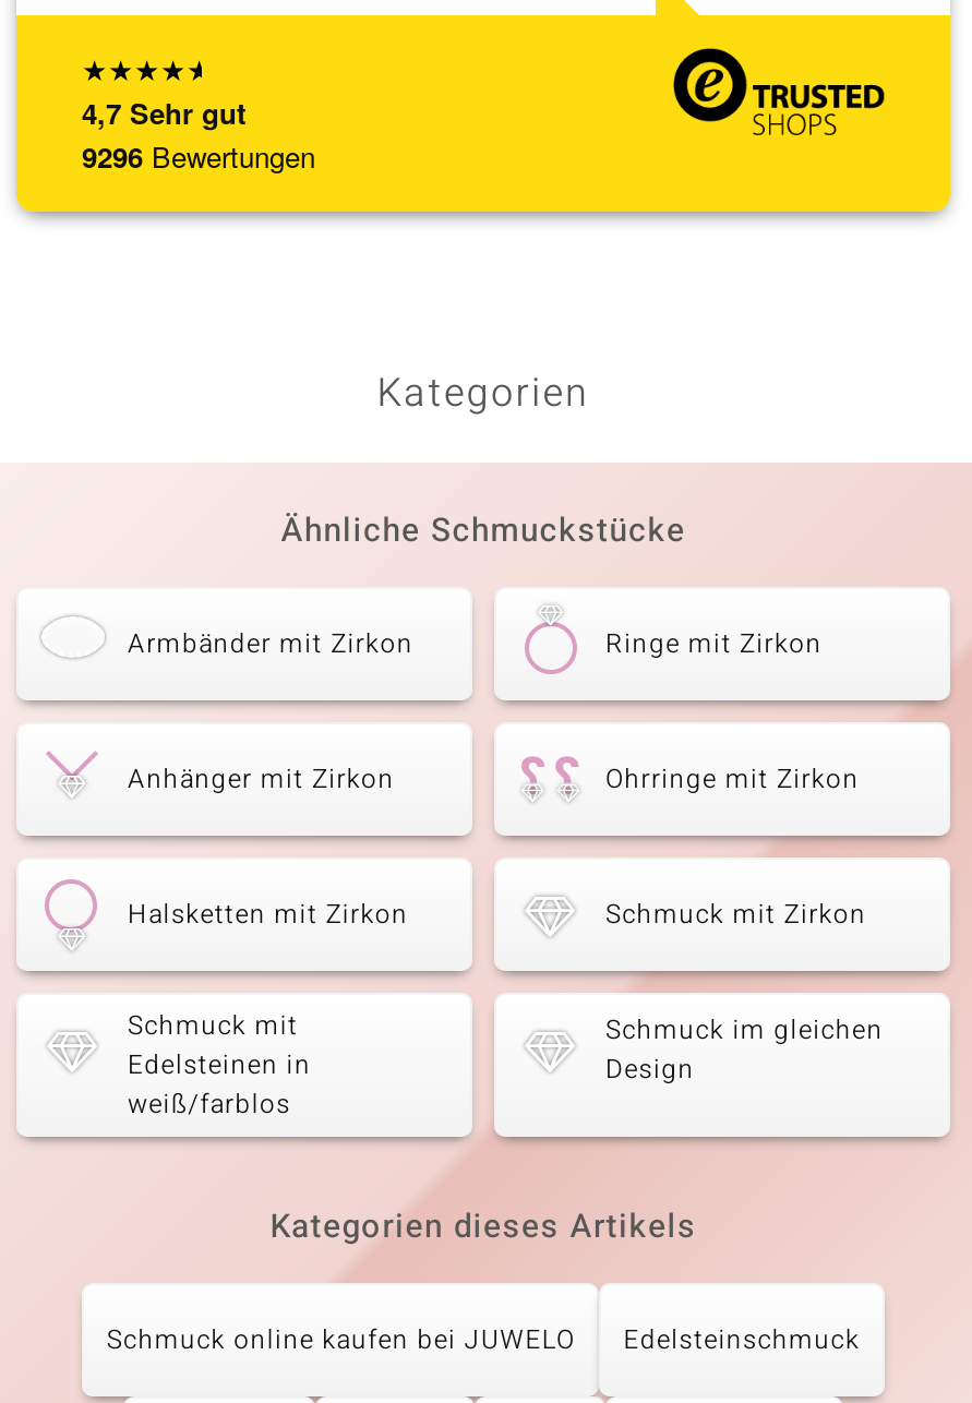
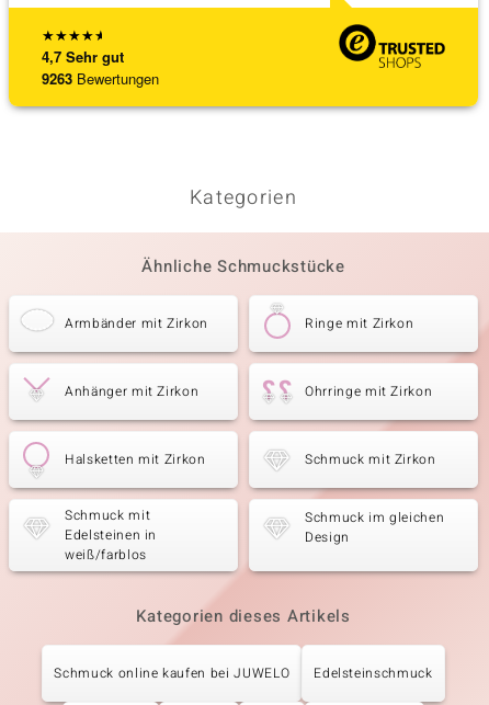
- 9296 Bewertungen
+ 9263 Bewertungen
